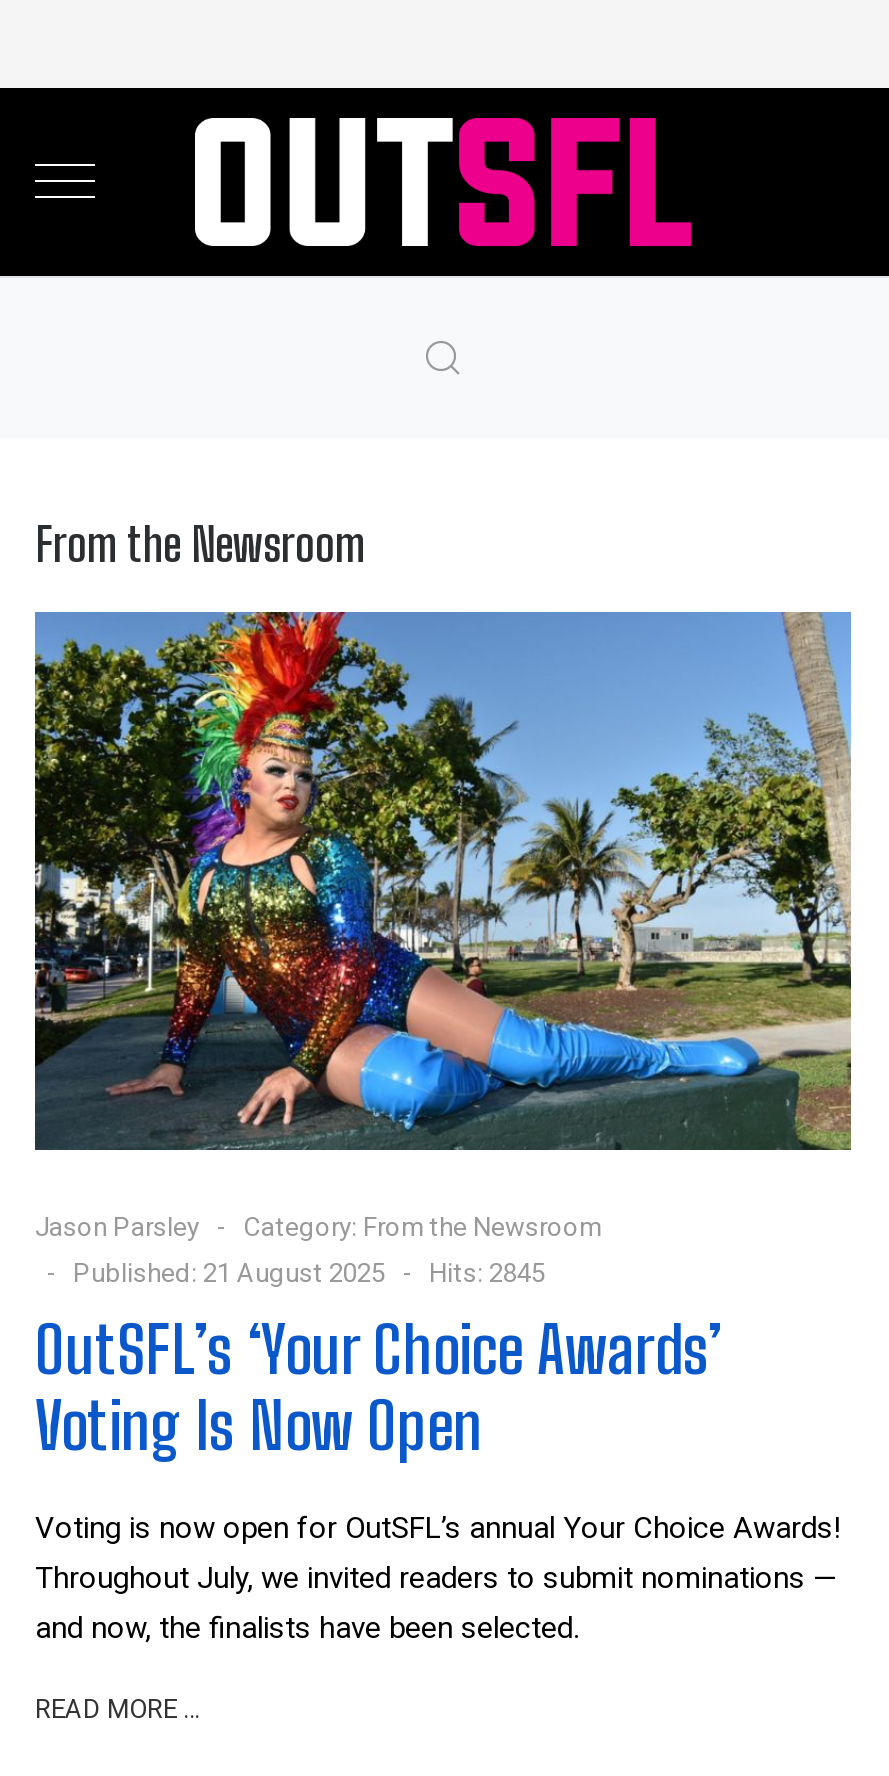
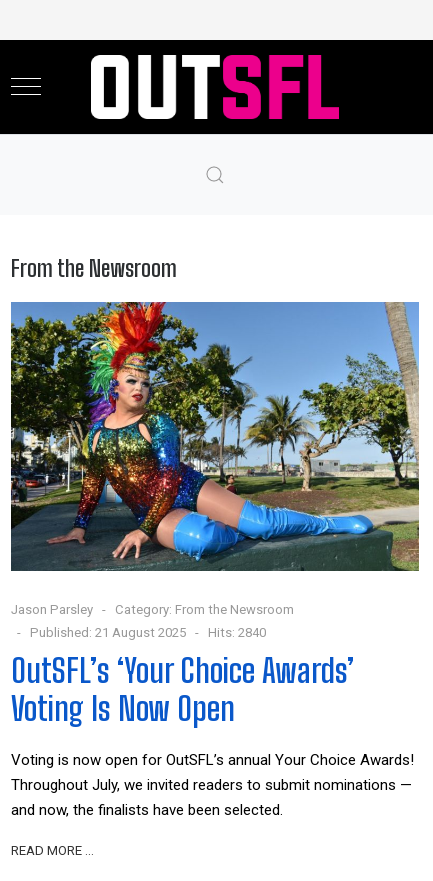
- Published: 21 August 2025 Hits: 2845
+ Published: 21 August 2025 Hits: 2840
